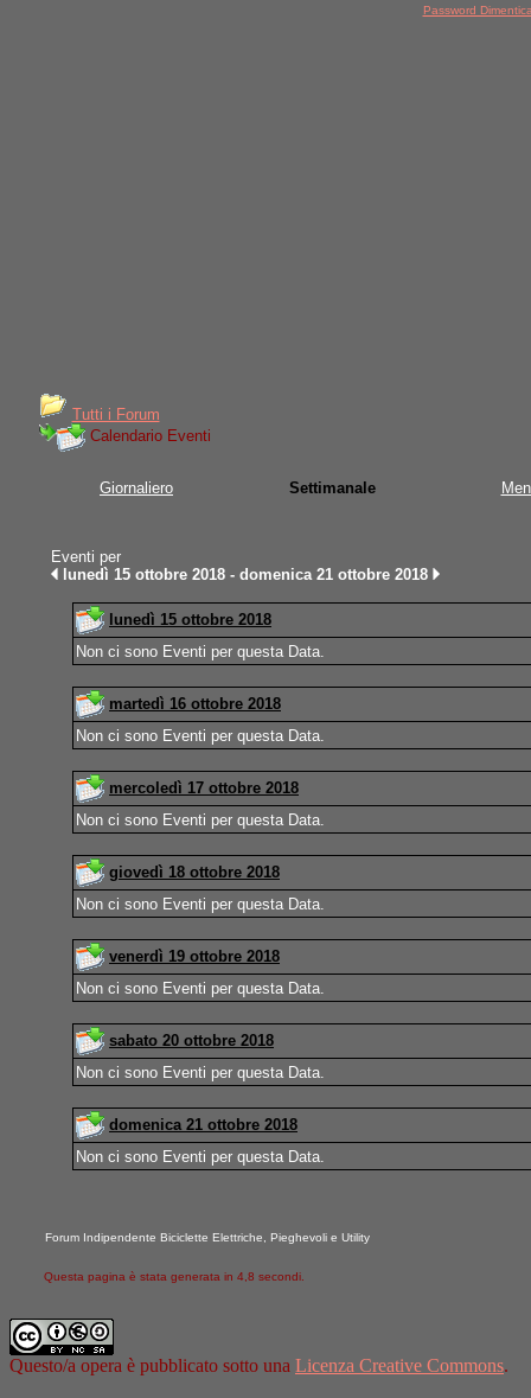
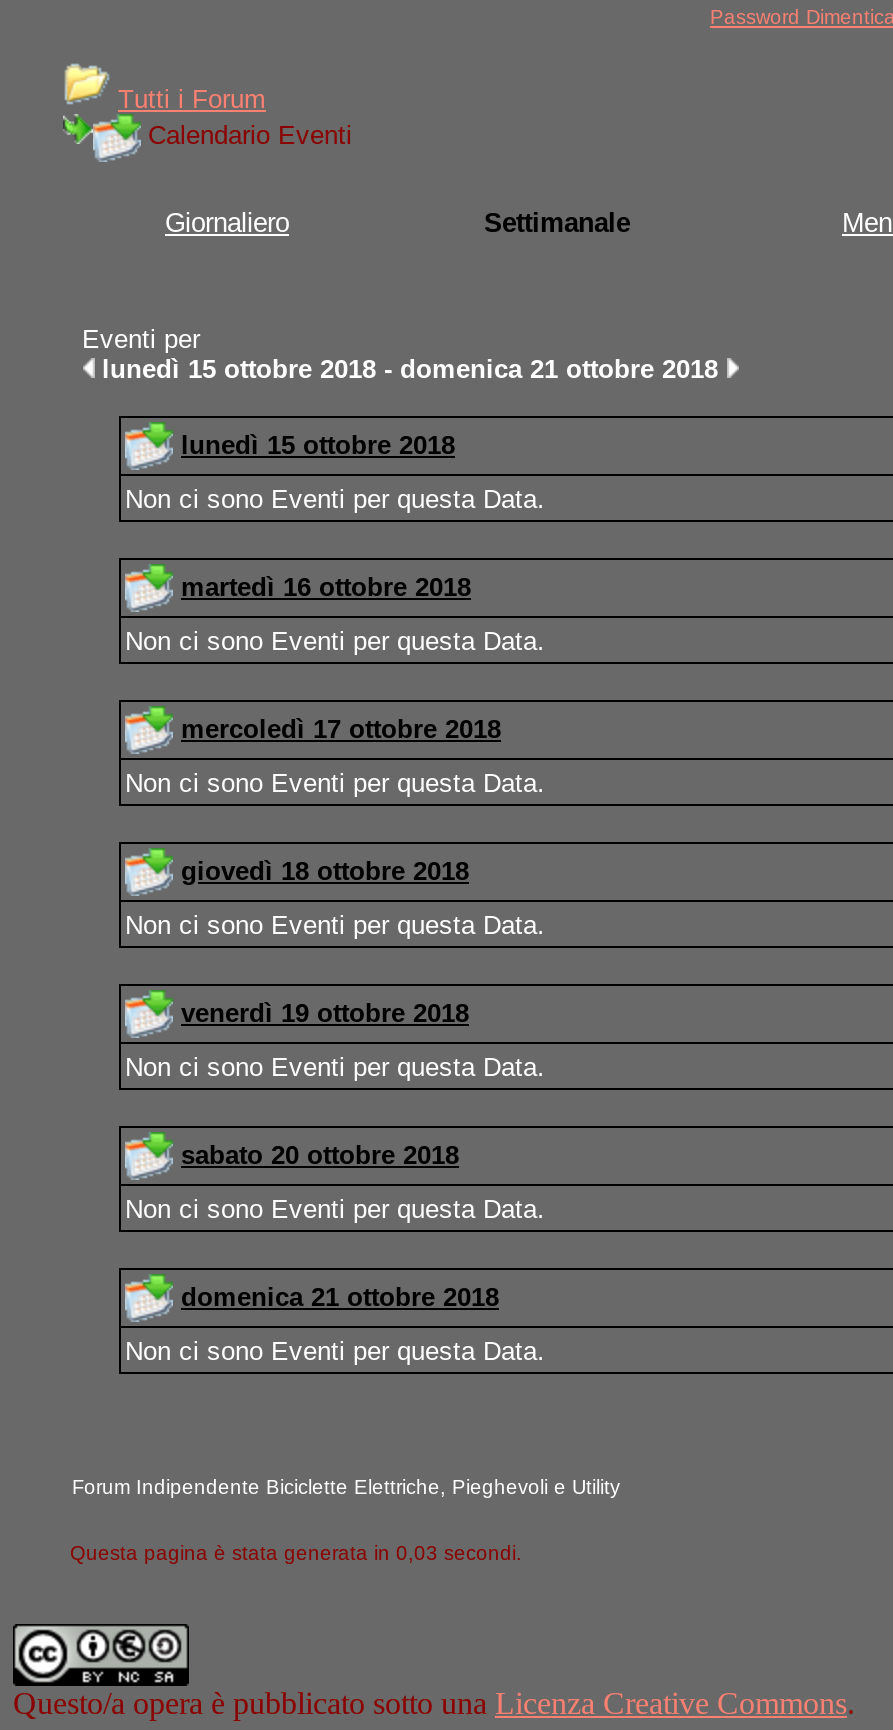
- Questa pagina è stata generata in 4,8 secondi.
+ Questa pagina è stata generata in 0,03 secondi.
